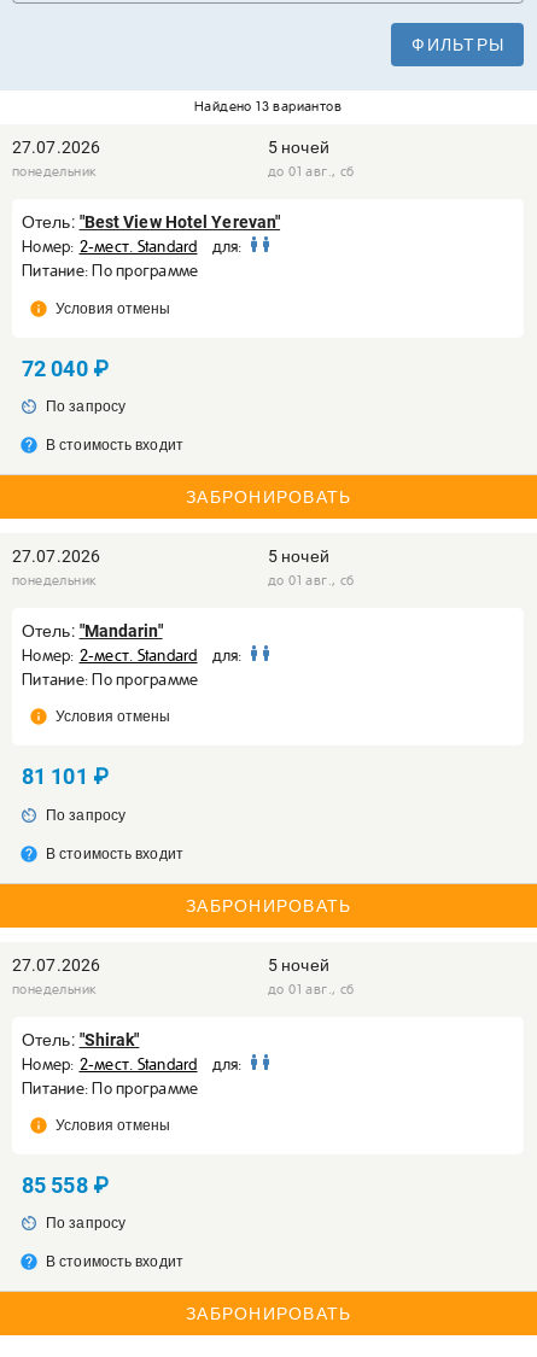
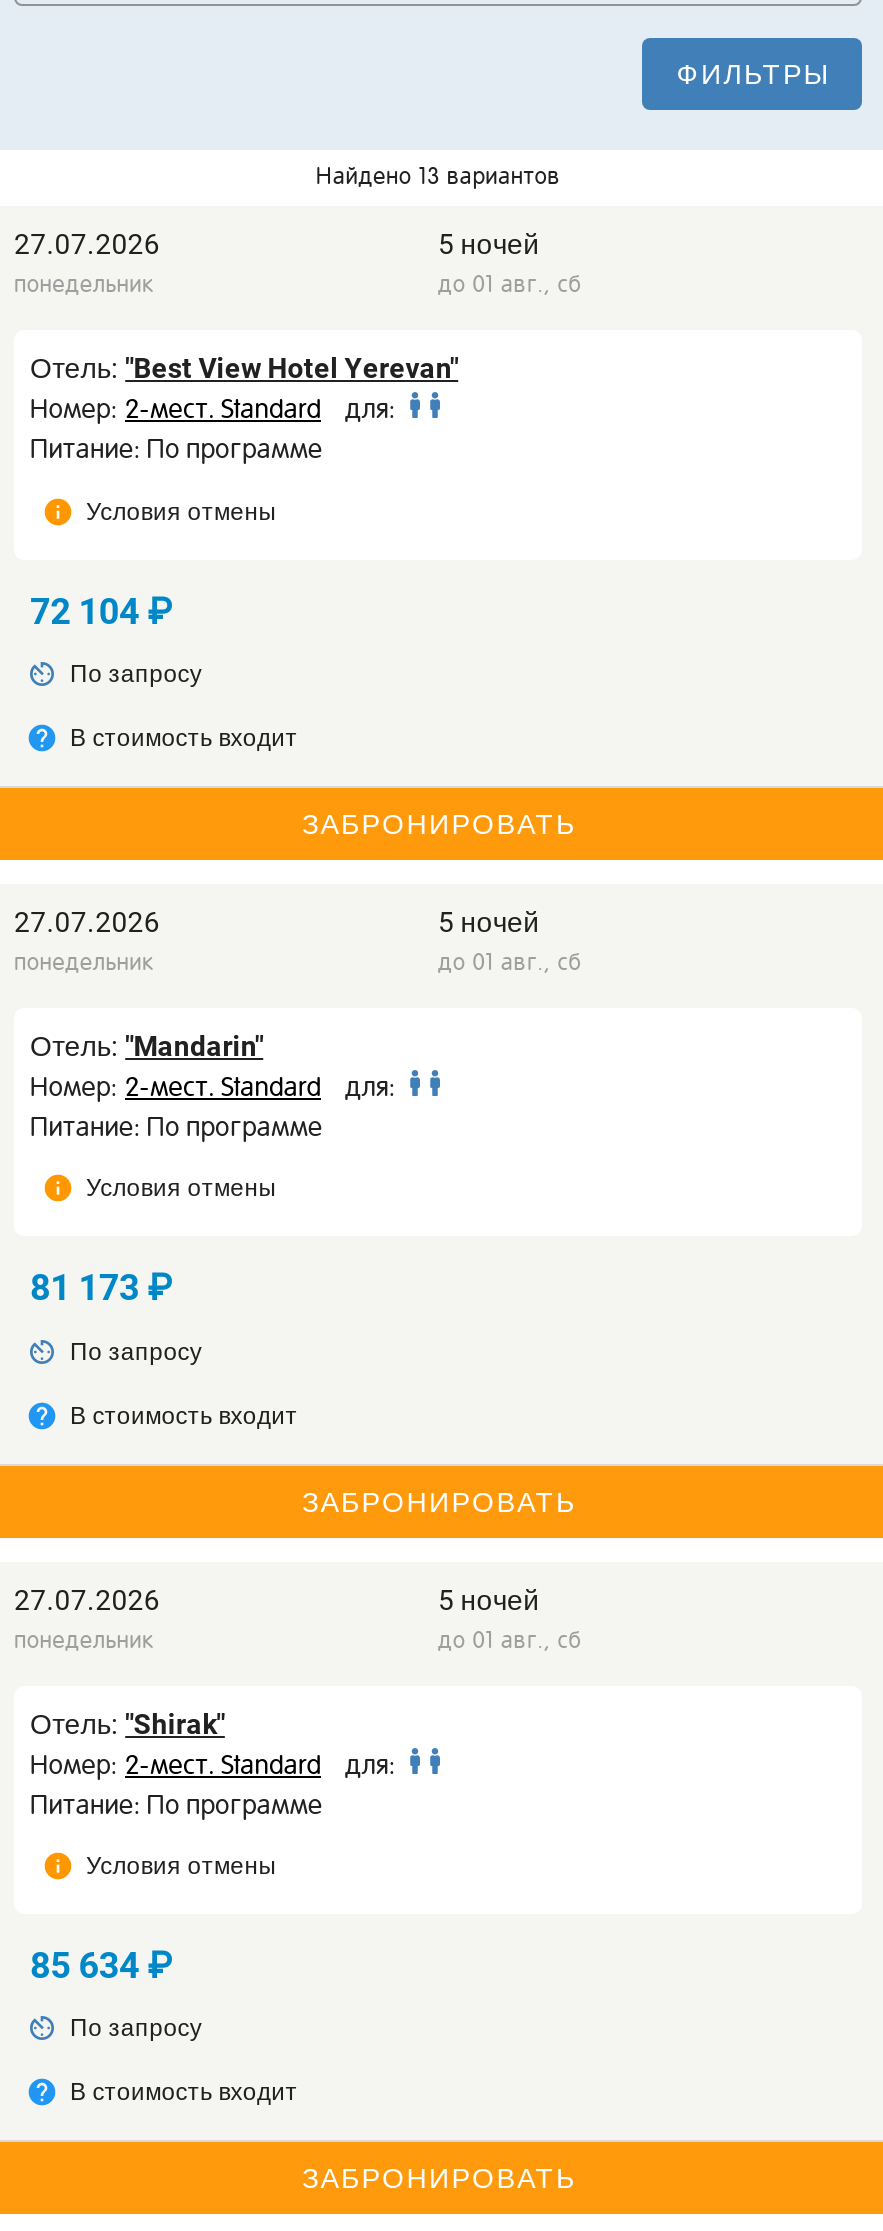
- 72 040 ₽
+ 72 104 ₽

- 81 101 ₽
+ 81 173 ₽

- 85 558 ₽
+ 85 634 ₽
